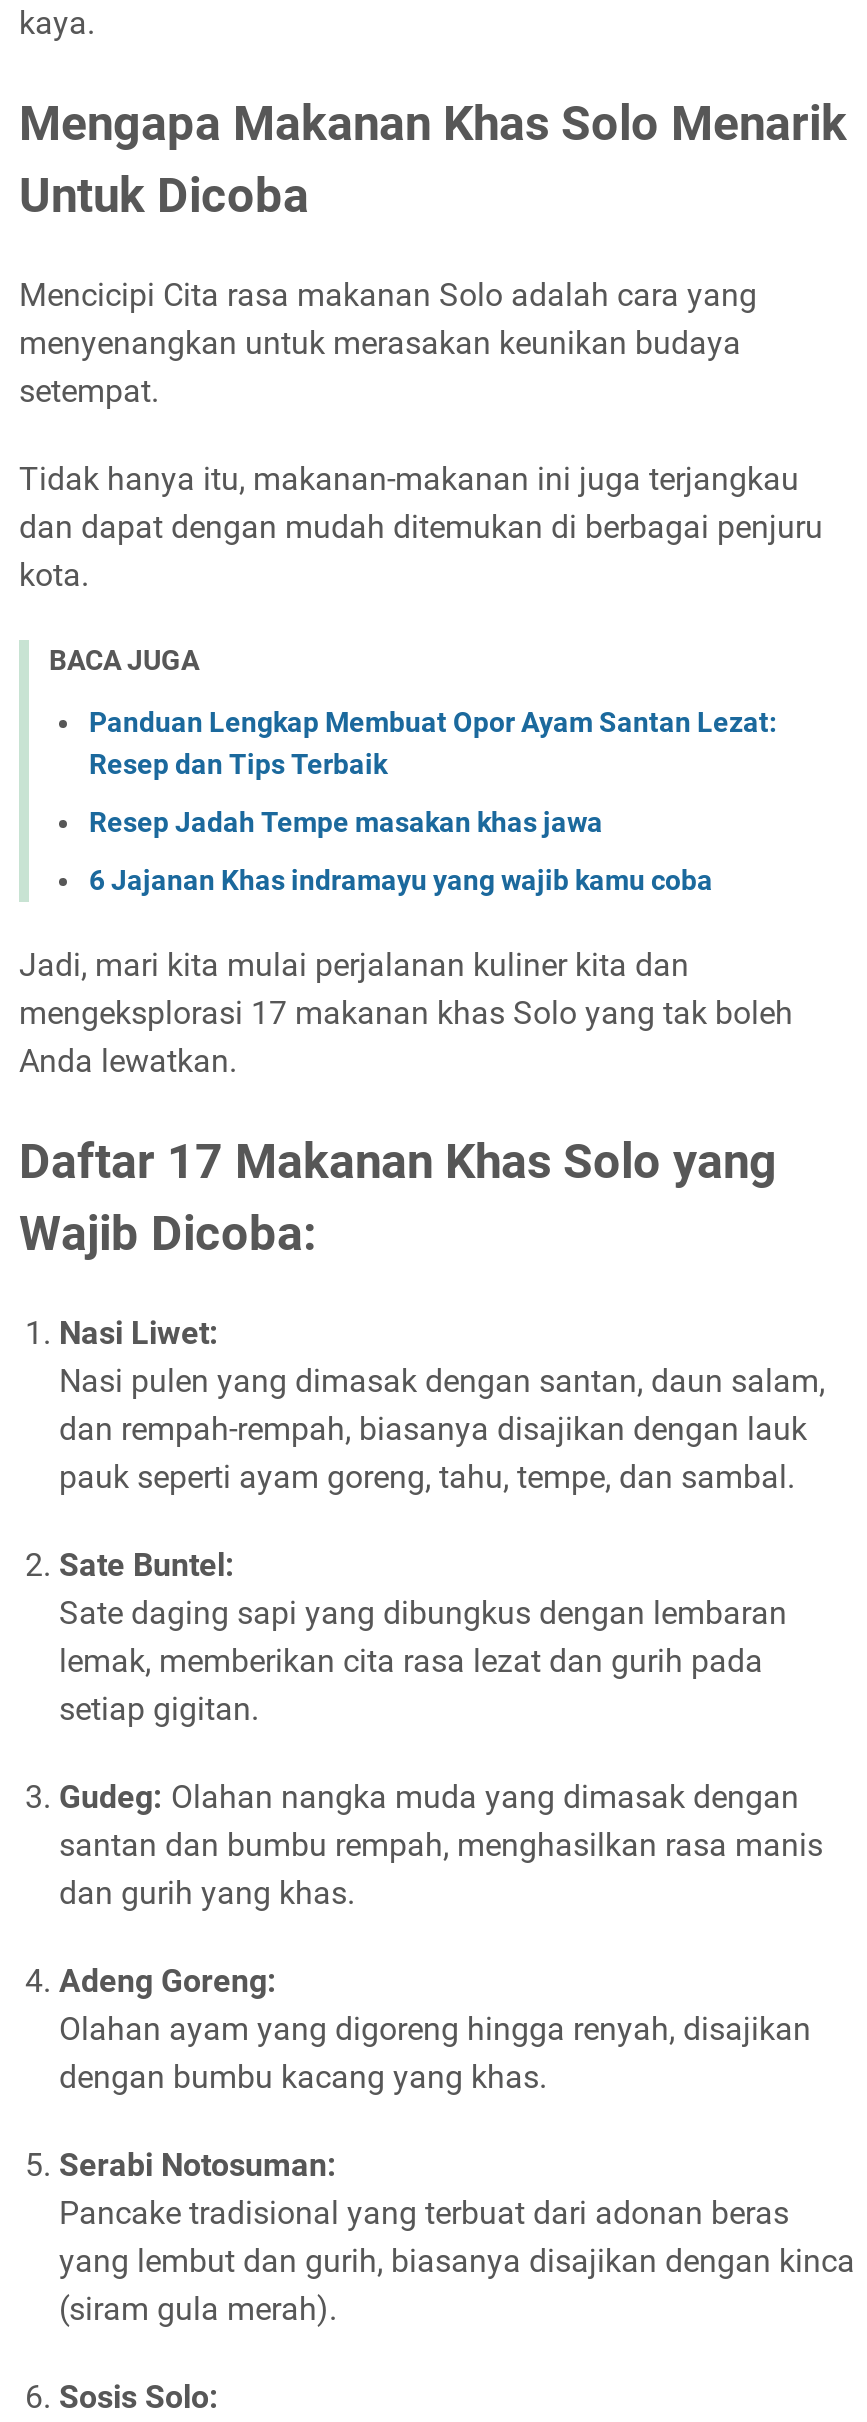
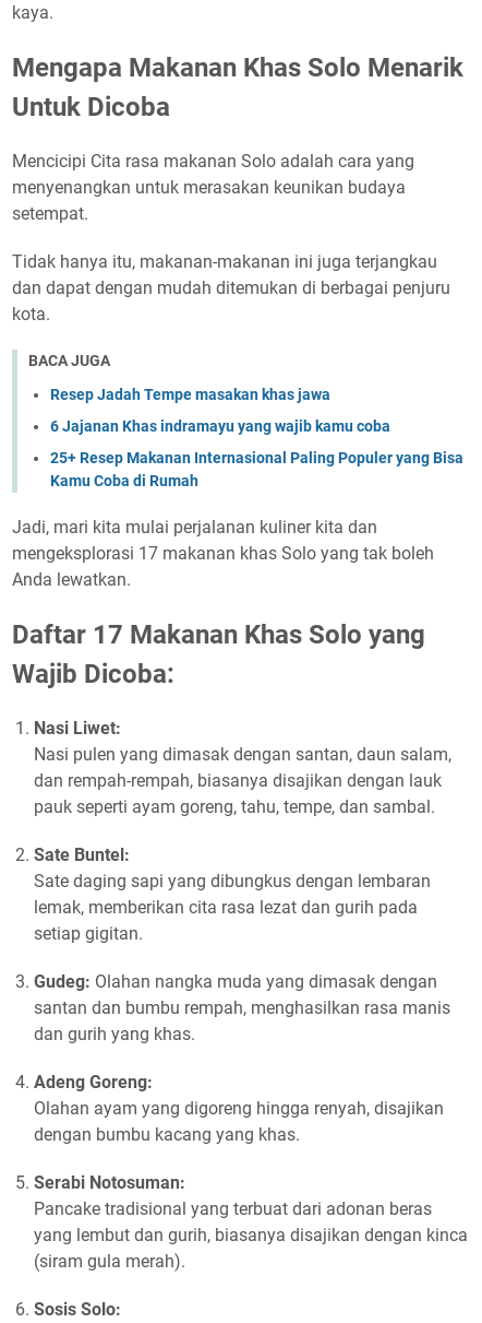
- Panduan Lengkap Membuat Opor Ayam Santan Lezat:
- Resep dan Tips Terbaik

moved up: Resep Jadah Tempe masakan khas jawa | 6 Jajanan Khas indramayu yang wajib kamu coba

+ 25+ Resep Makanan Internasional Paling Populer yang Bisa
+ Kamu Coba di Rumah
